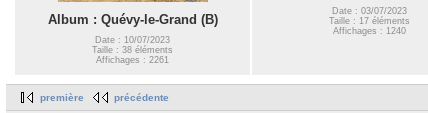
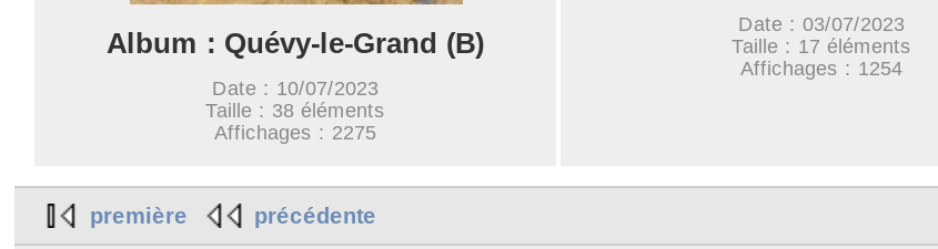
- Affichages : 1240
+ Affichages : 1254

- Affichages : 2261
+ Affichages : 2275
